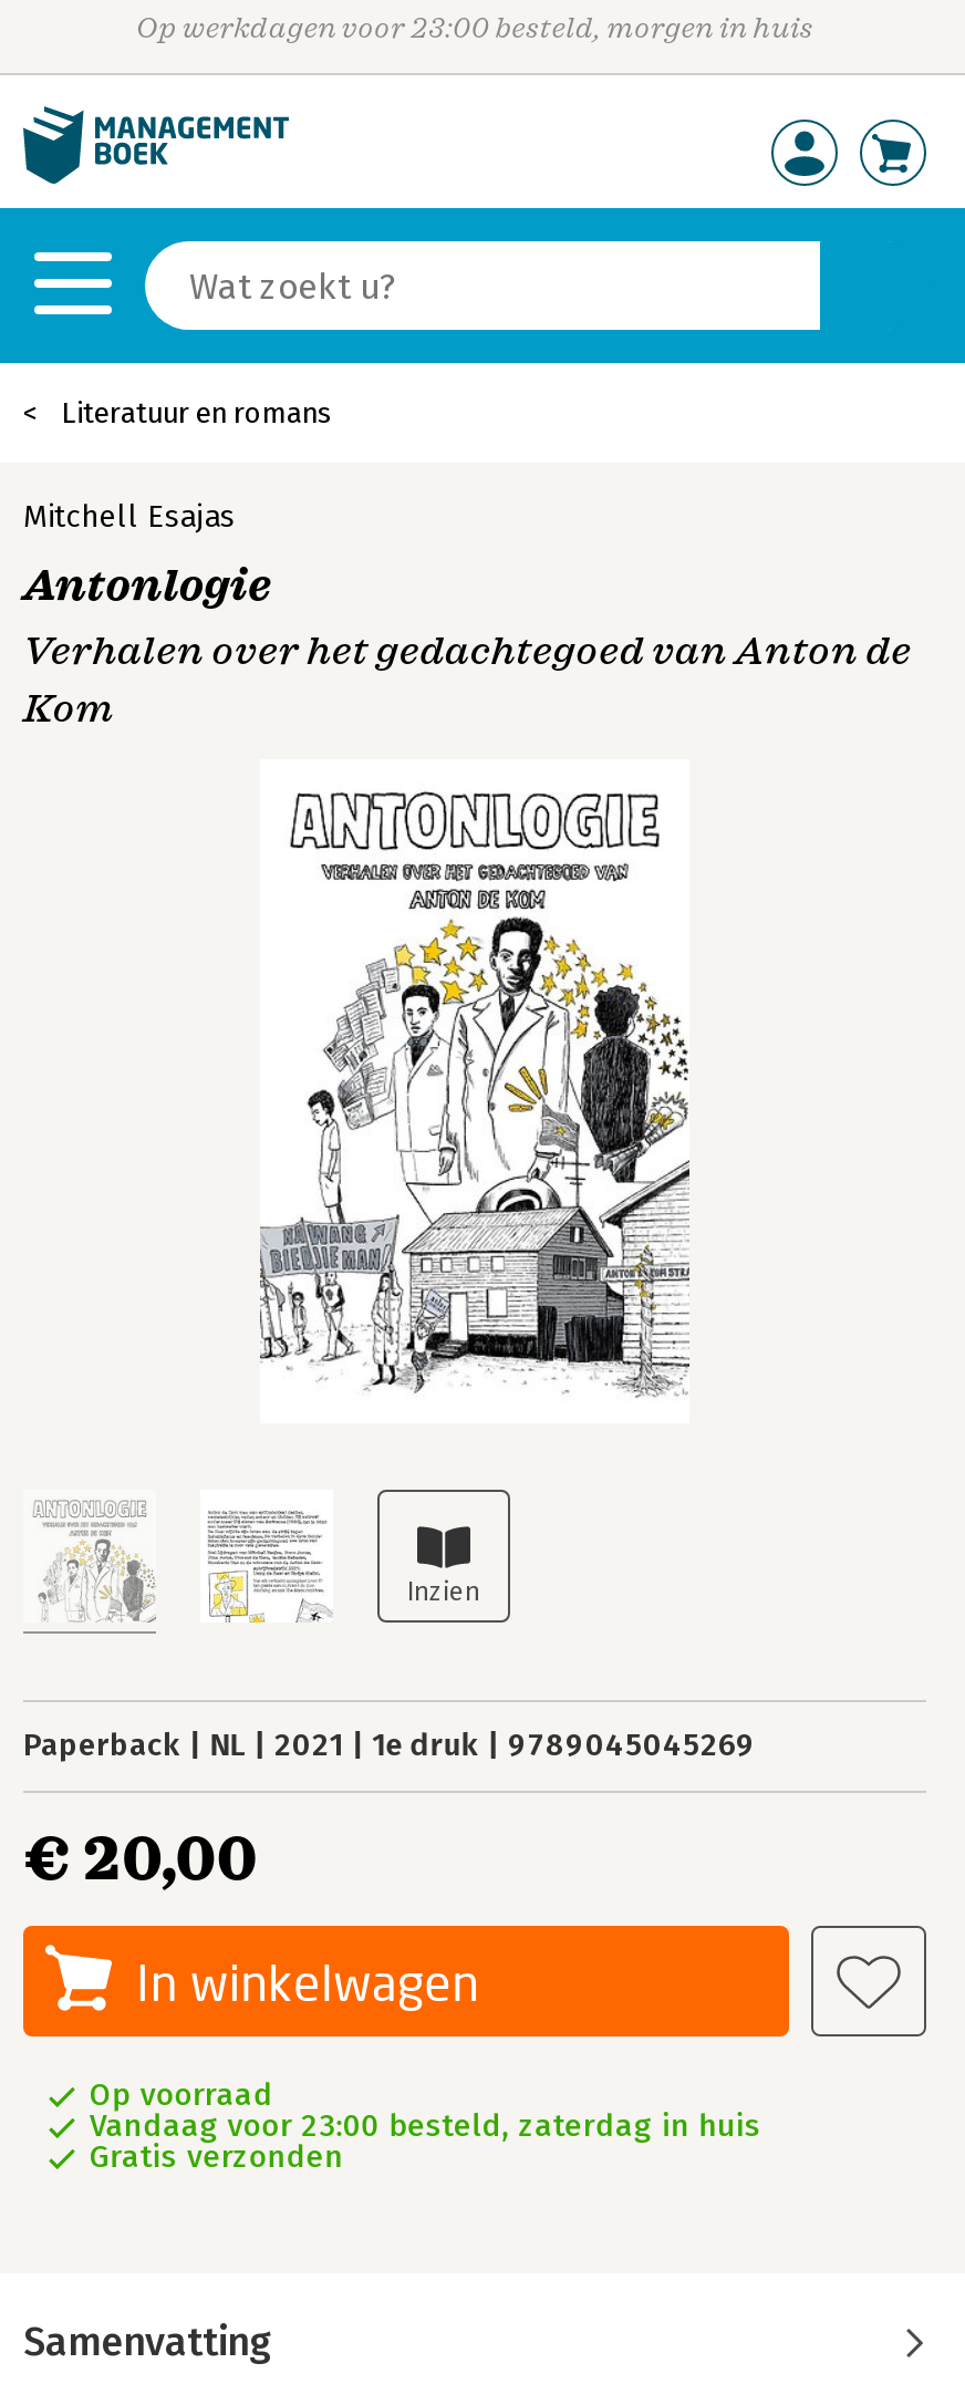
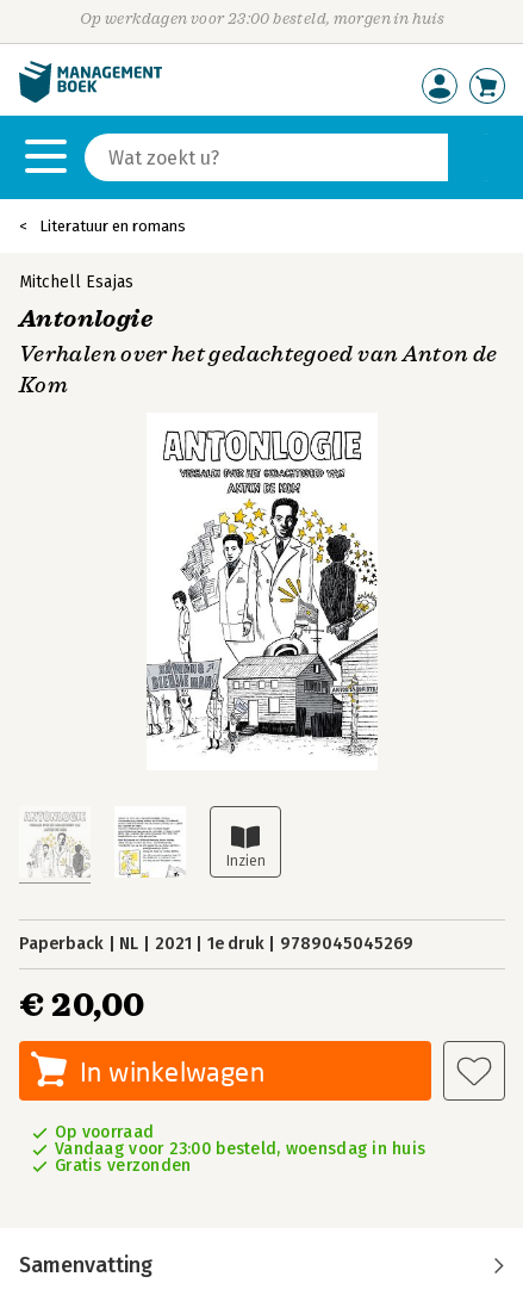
- Vandaag voor 23:00 besteld, zaterdag in huis
+ Vandaag voor 23:00 besteld, woensdag in huis
